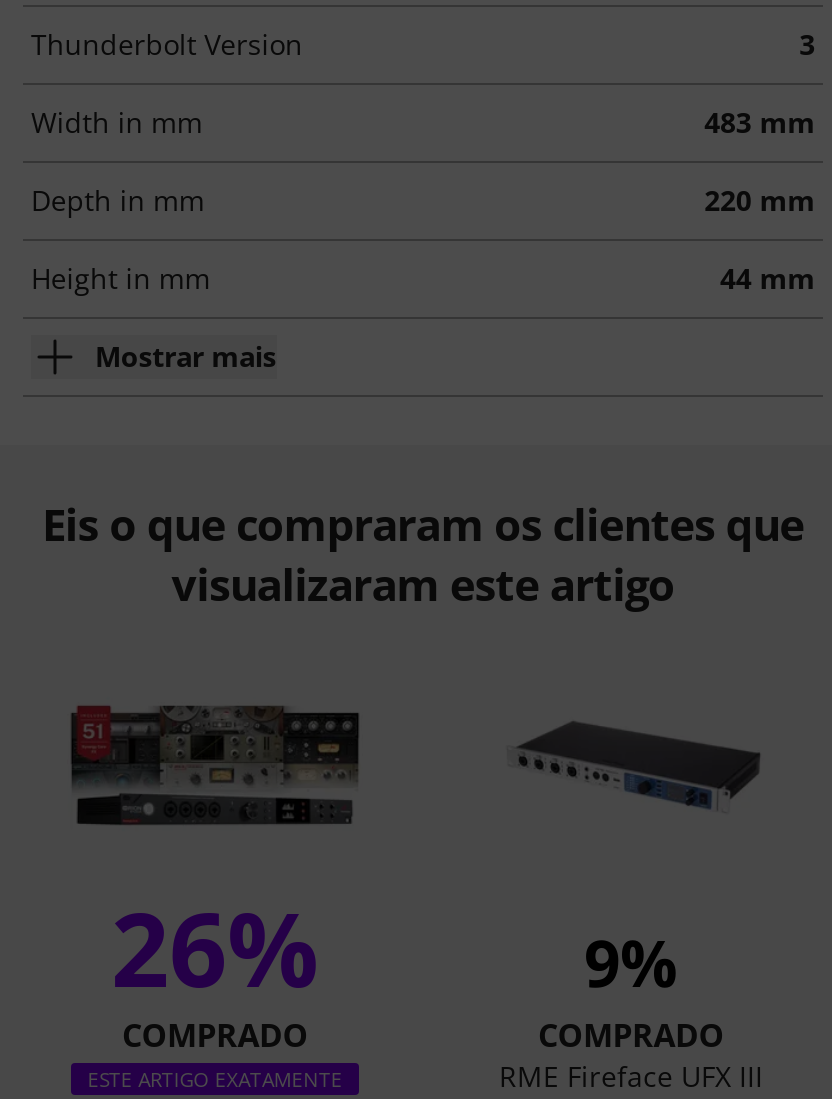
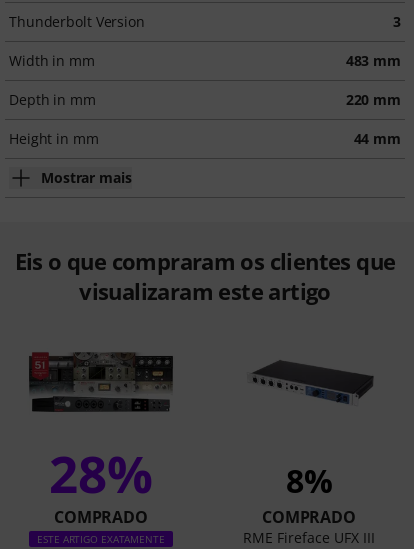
- 26%
+ 28%

- 9%
+ 8%
